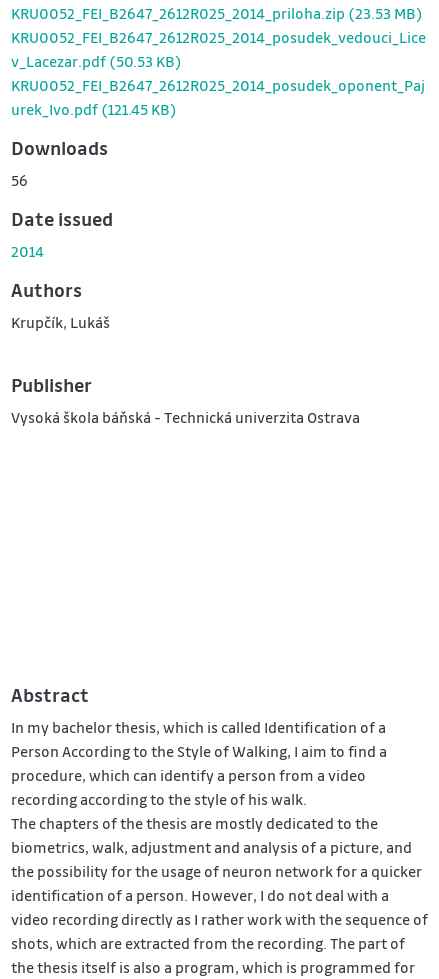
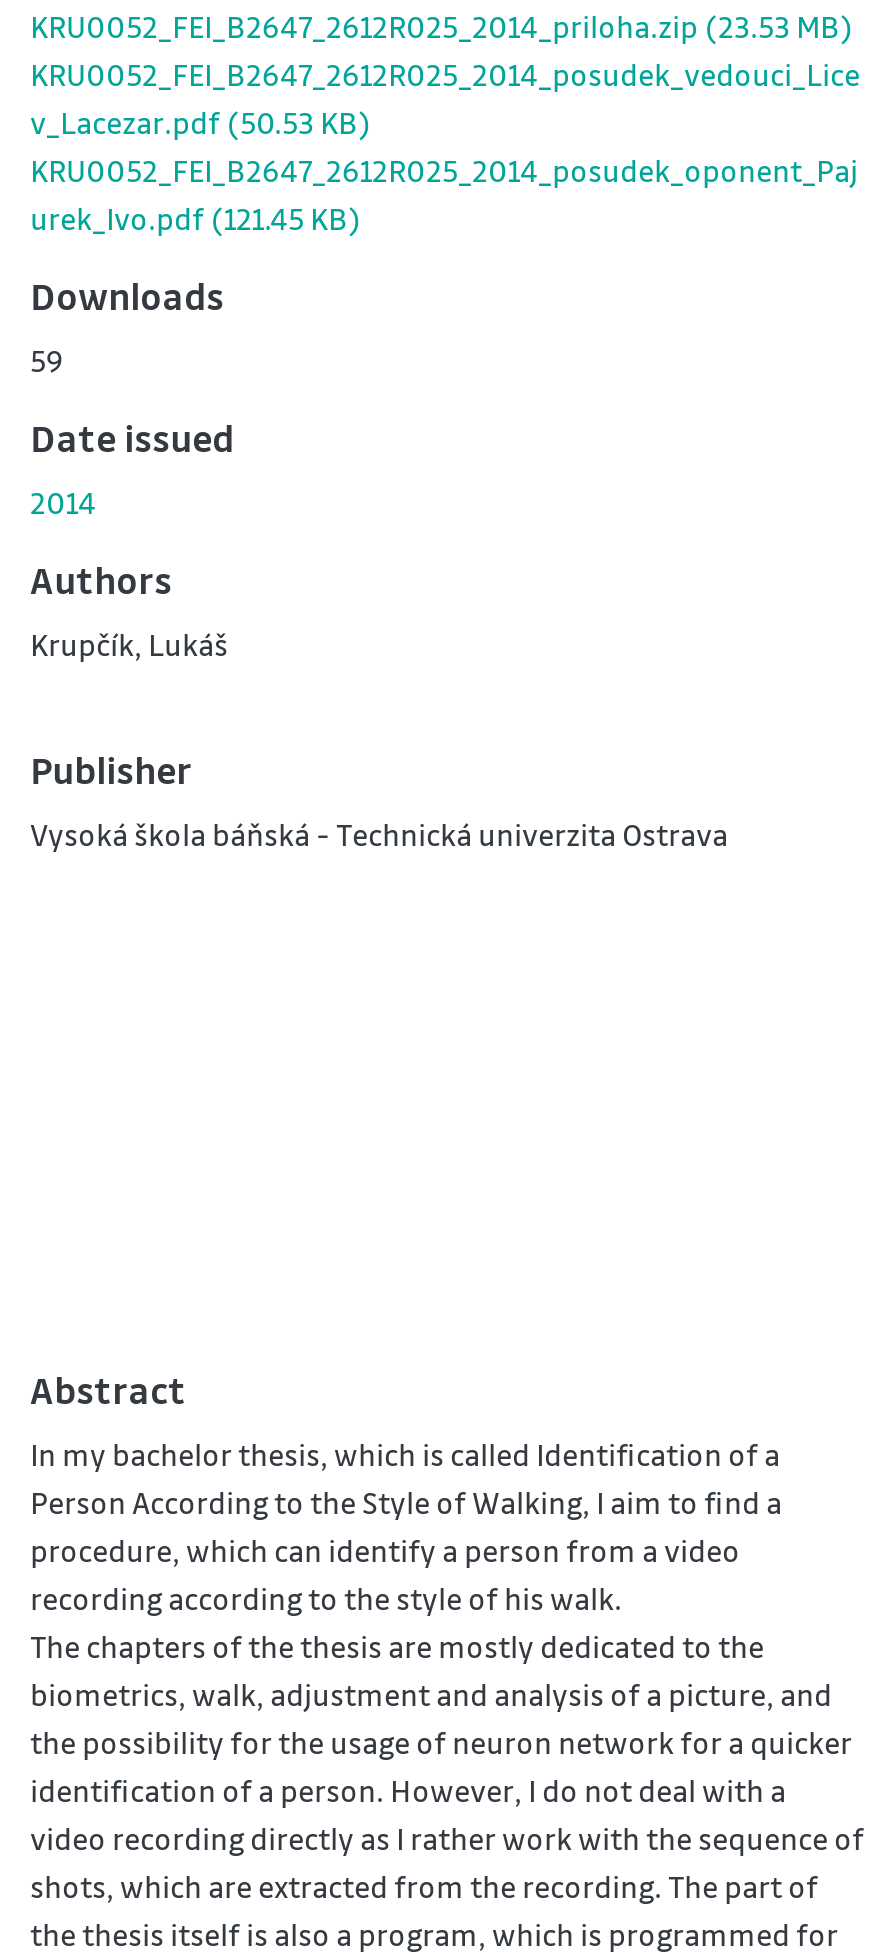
- 56
+ 59
